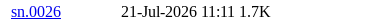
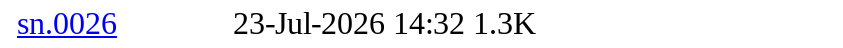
- 21-Jul-2026 11:11 1.7K
+ 23-Jul-2026 14:32 1.3K
